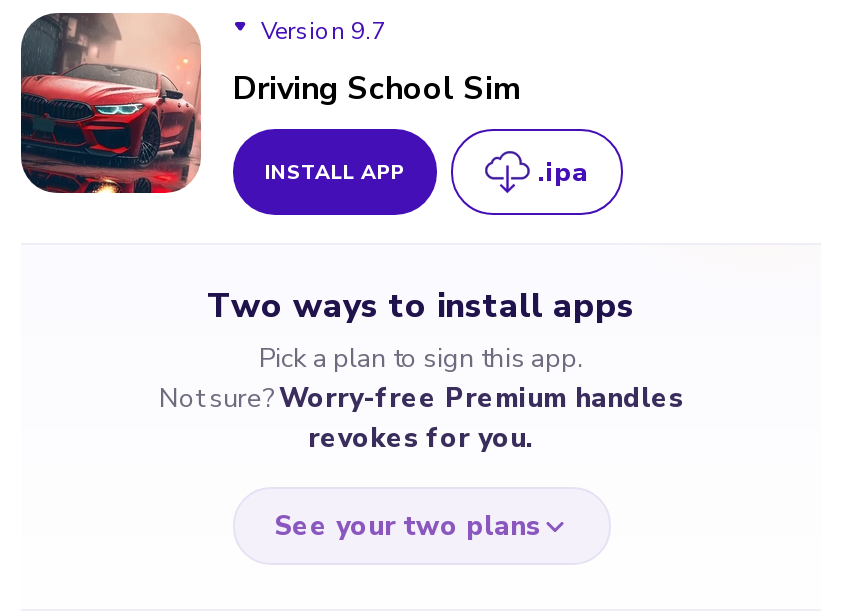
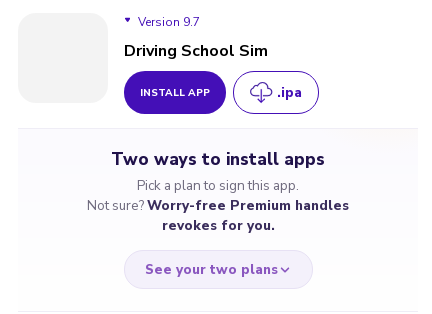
- [image]
